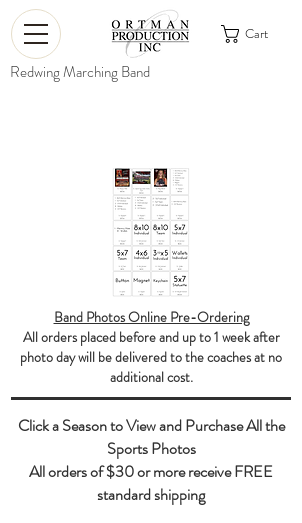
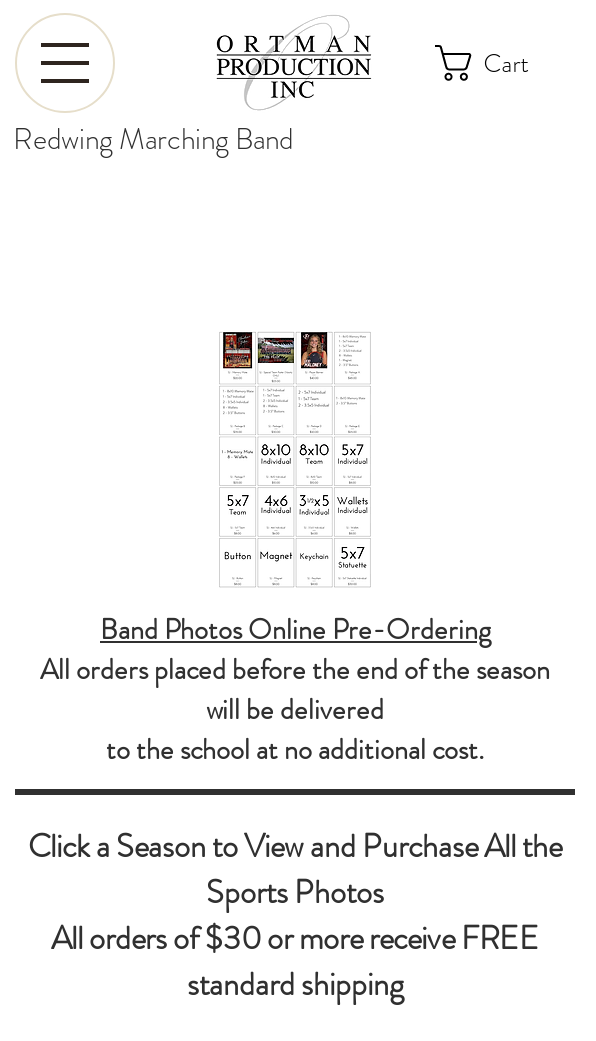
- All orders placed before and up to 1 week after
- photo day will be delivered to the coaches at no
- additional cost.
+ All orders placed before the end of the season
+ will be delivered
+ to the school at no additional cost.
